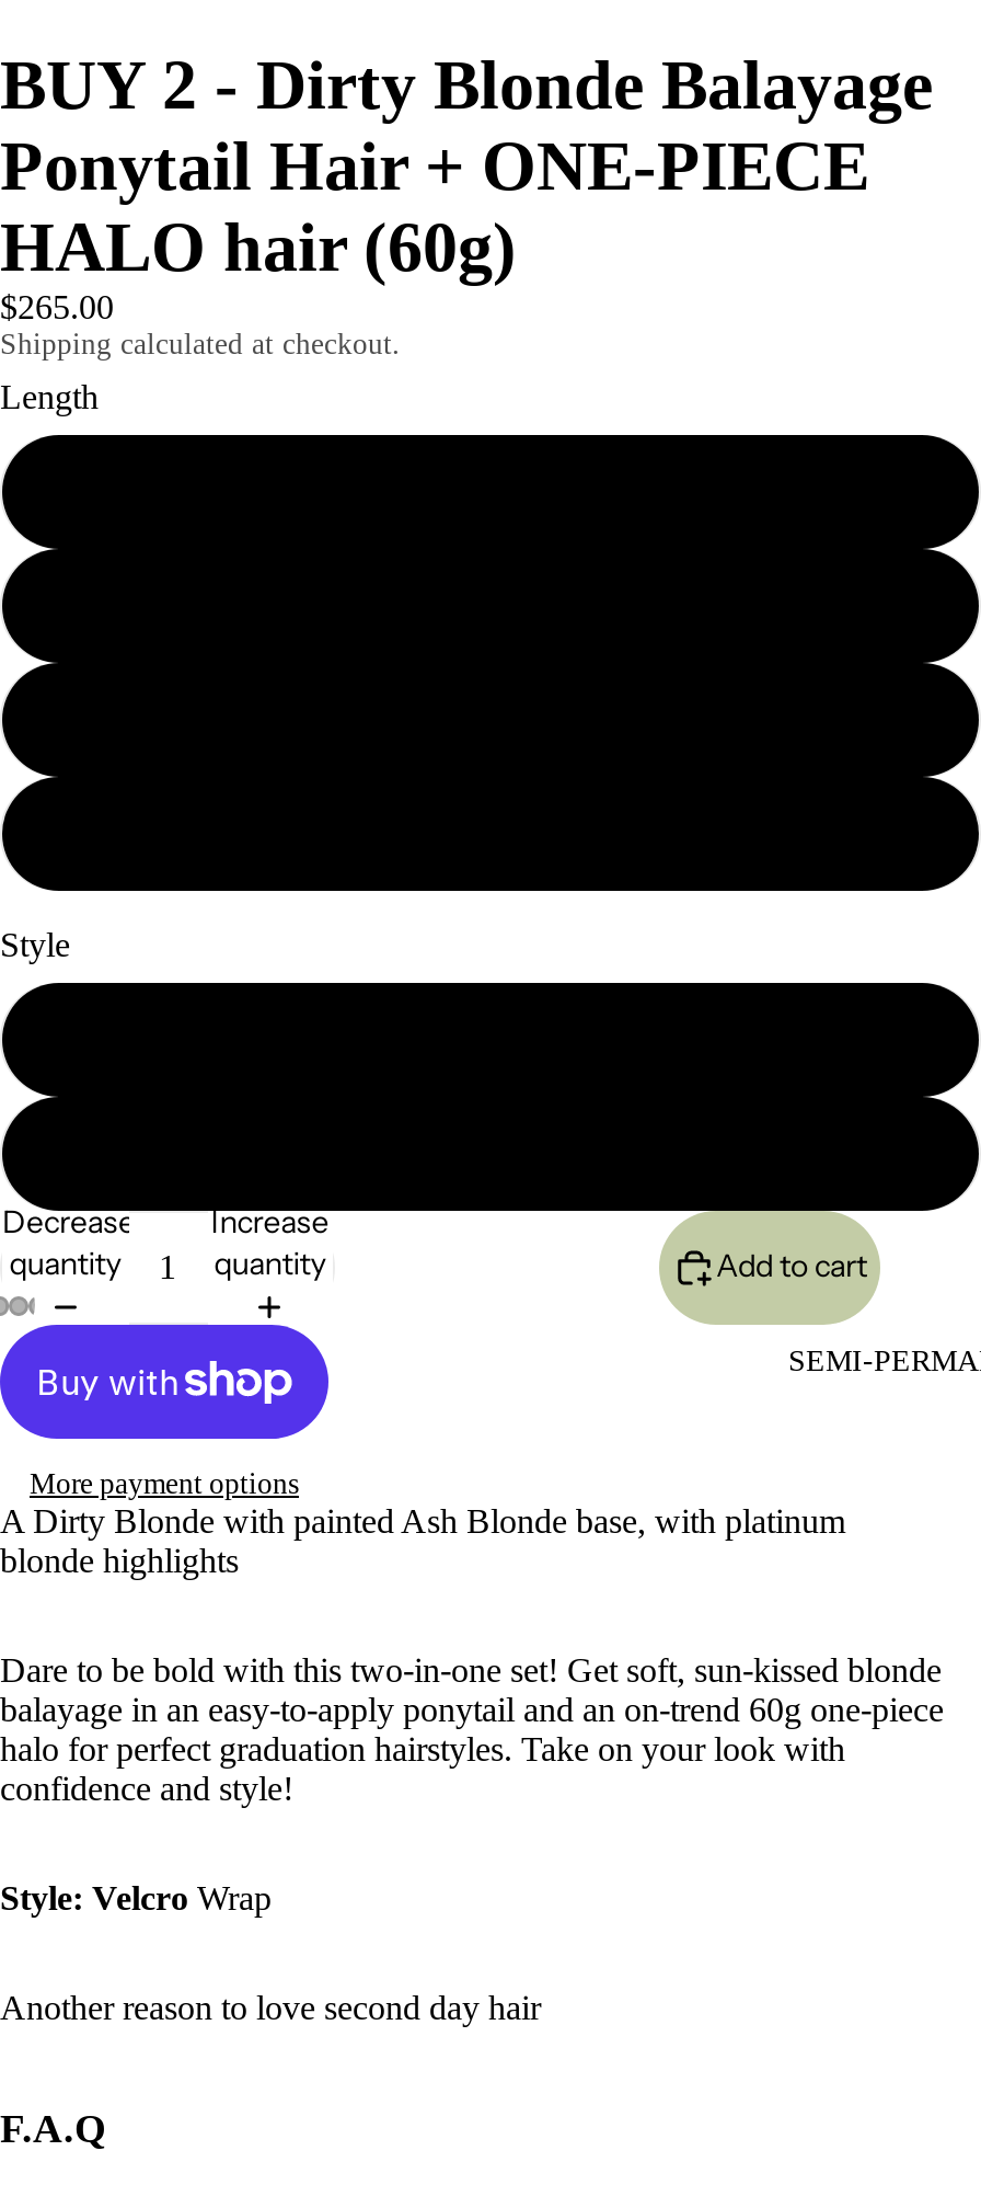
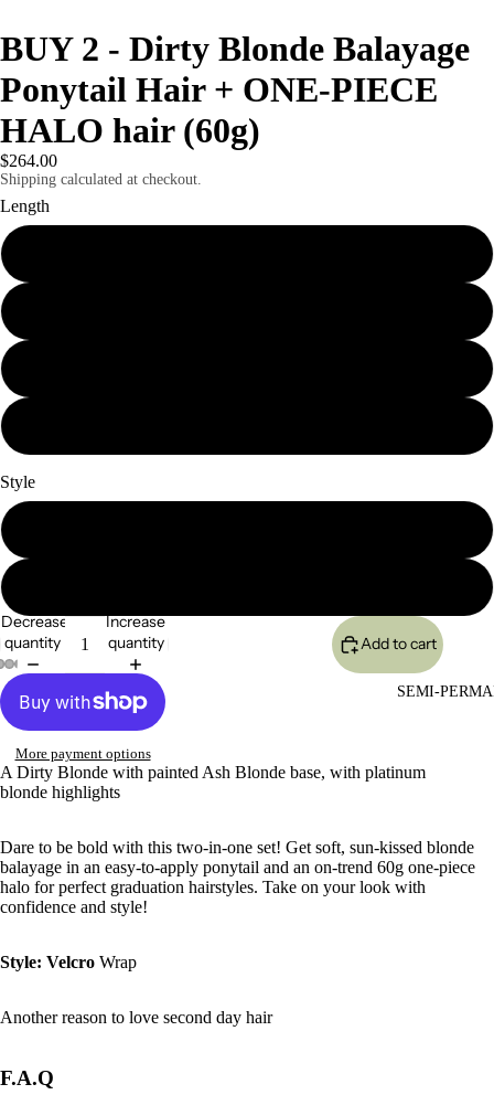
- $265.00
+ $264.00
